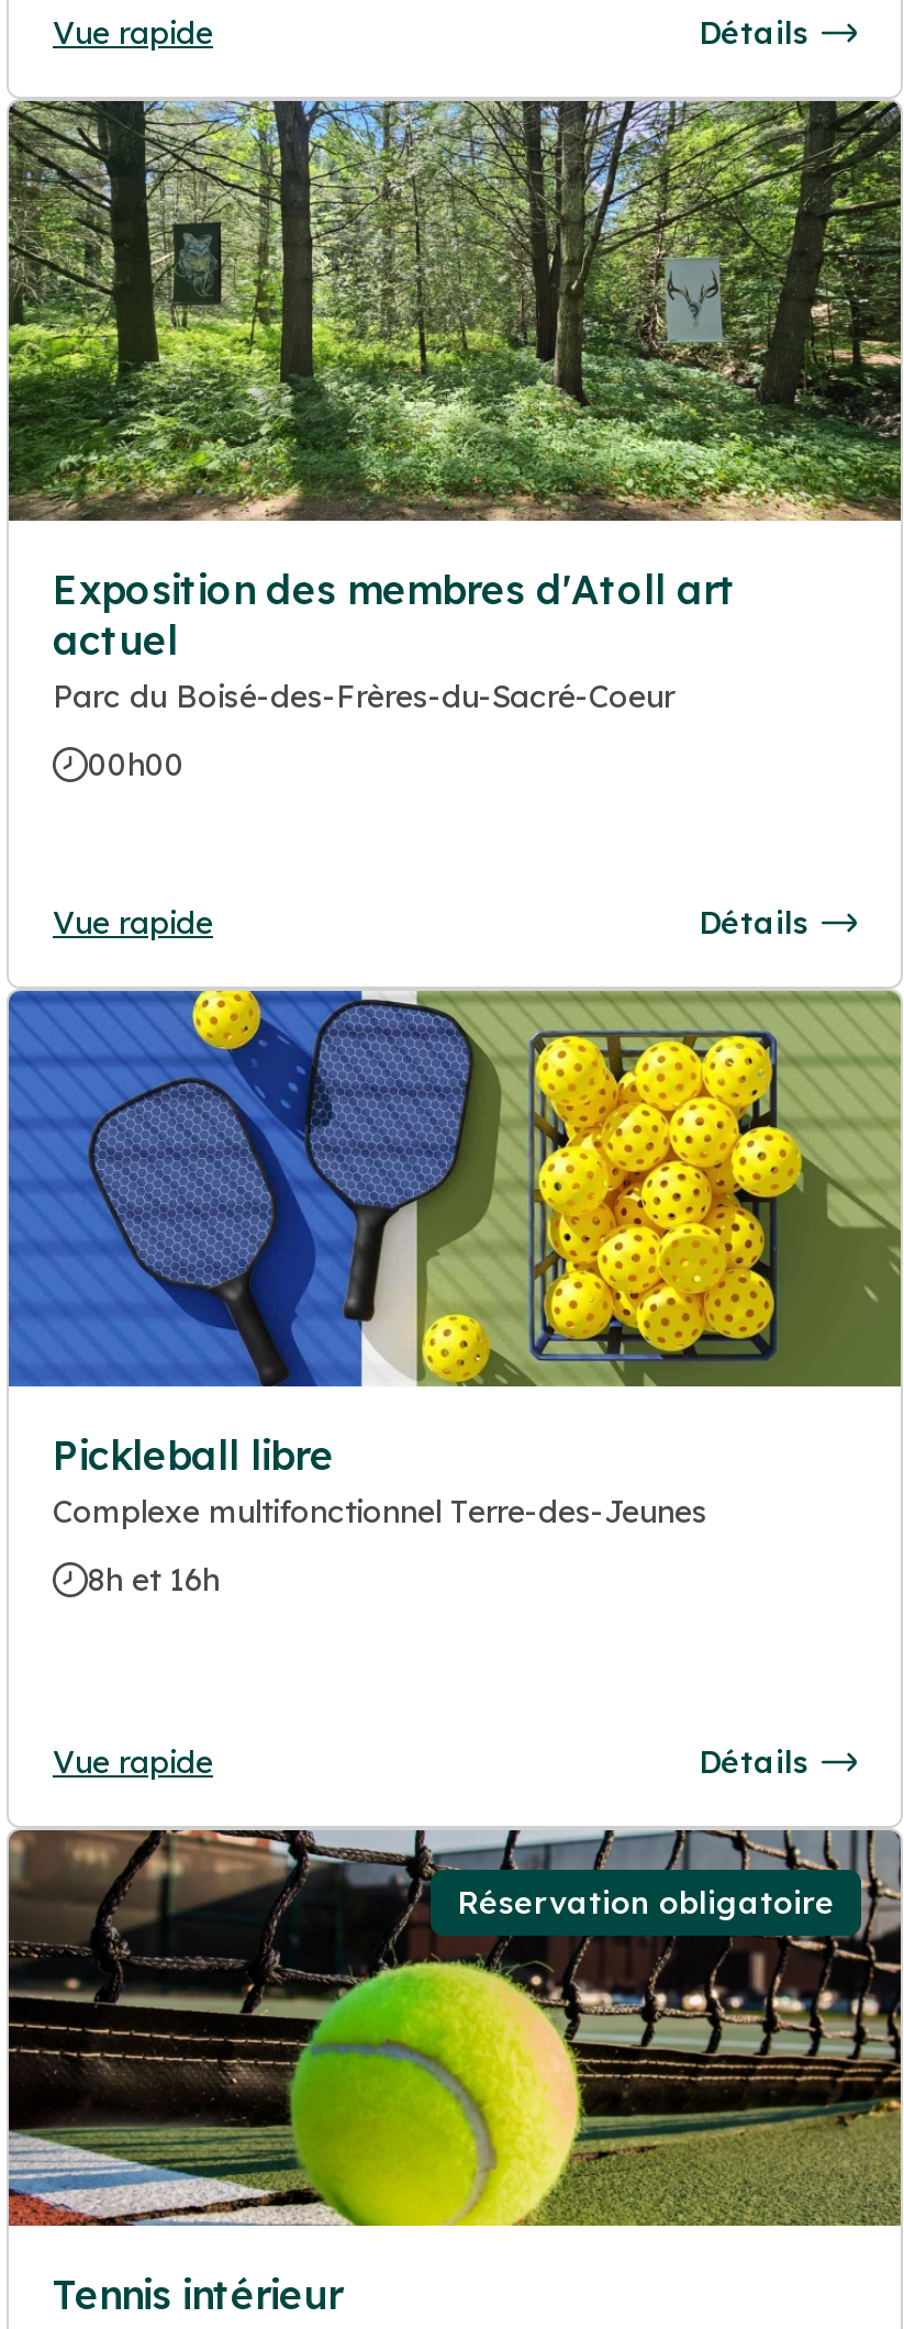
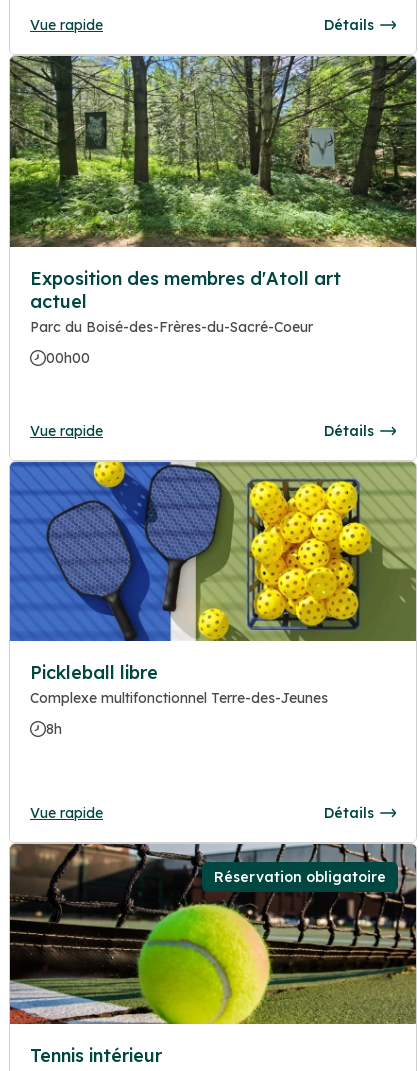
- 8h et 16h
+ 8h
